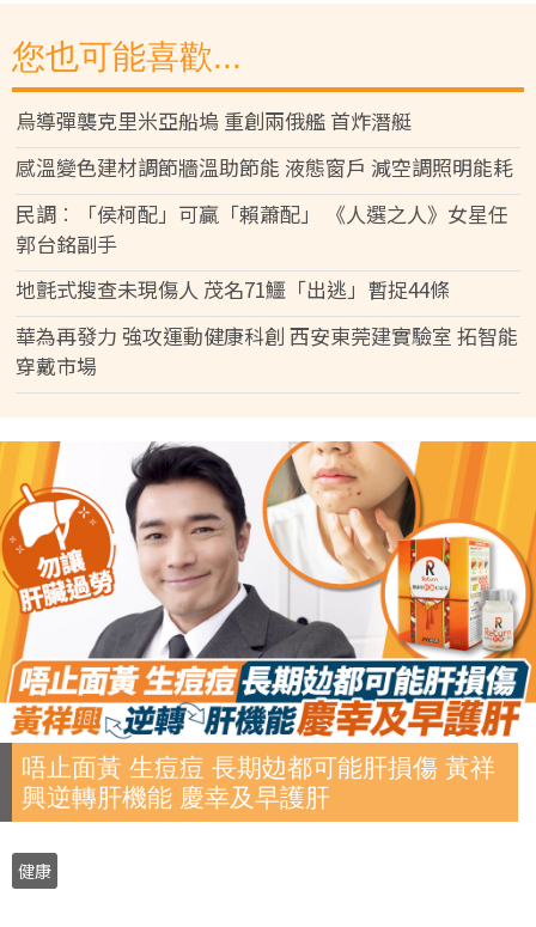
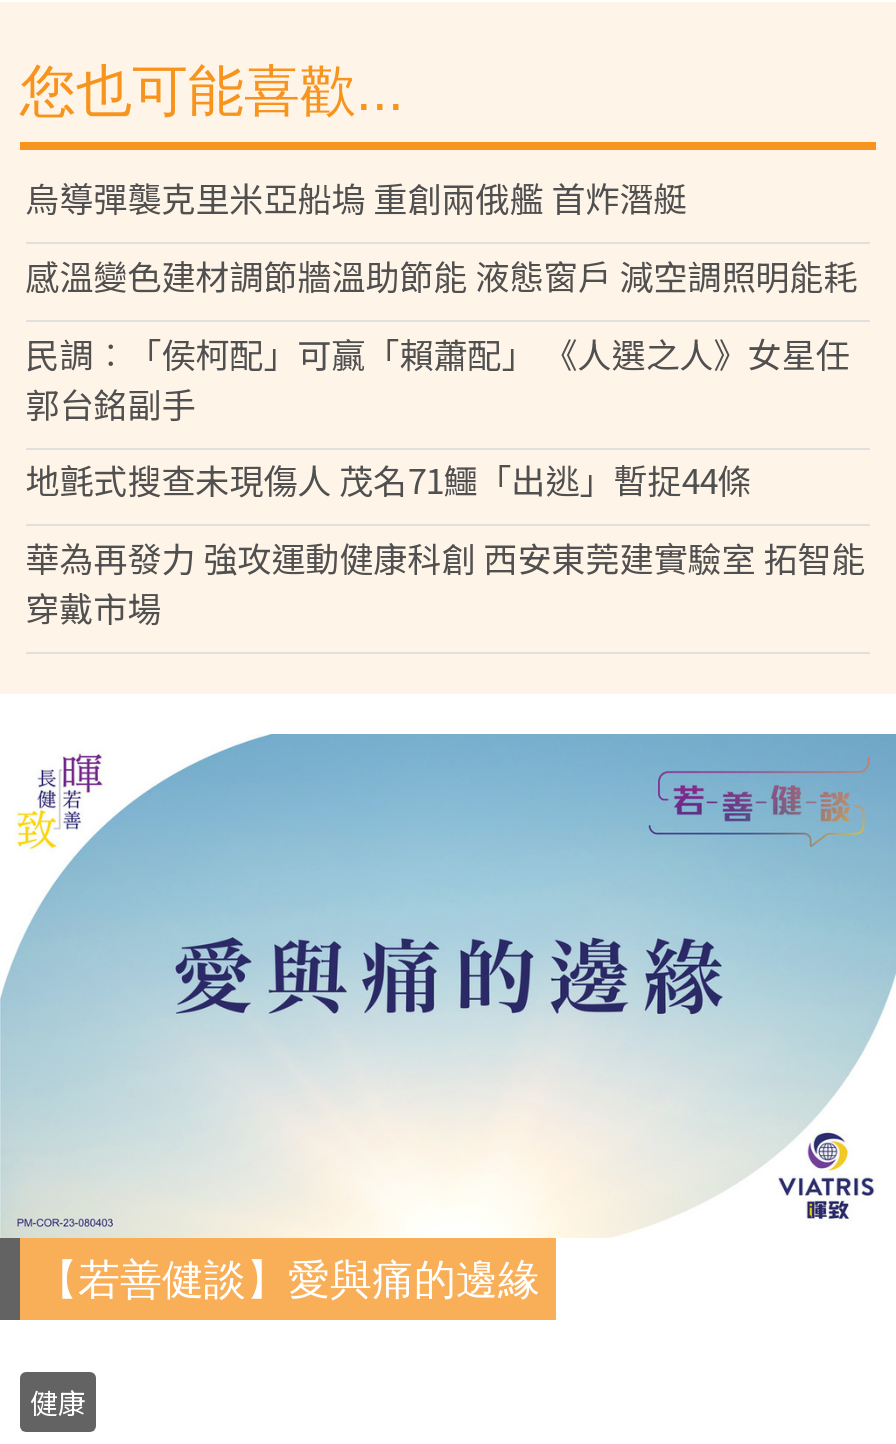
- [image]
- 唔止面黃 生痘痘 長期攰都可能肝損傷 黃祥
- 興逆轉肝機能 慶幸及早護肝
+ [image]
+ 【若善健談】愛與痛的邊緣
